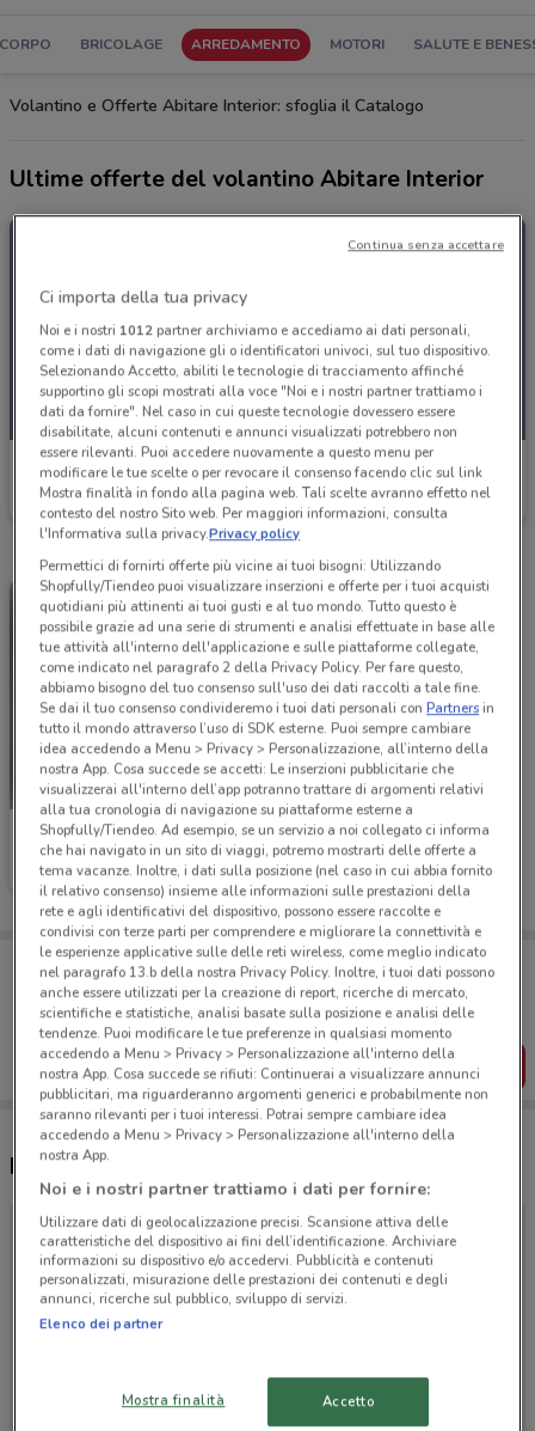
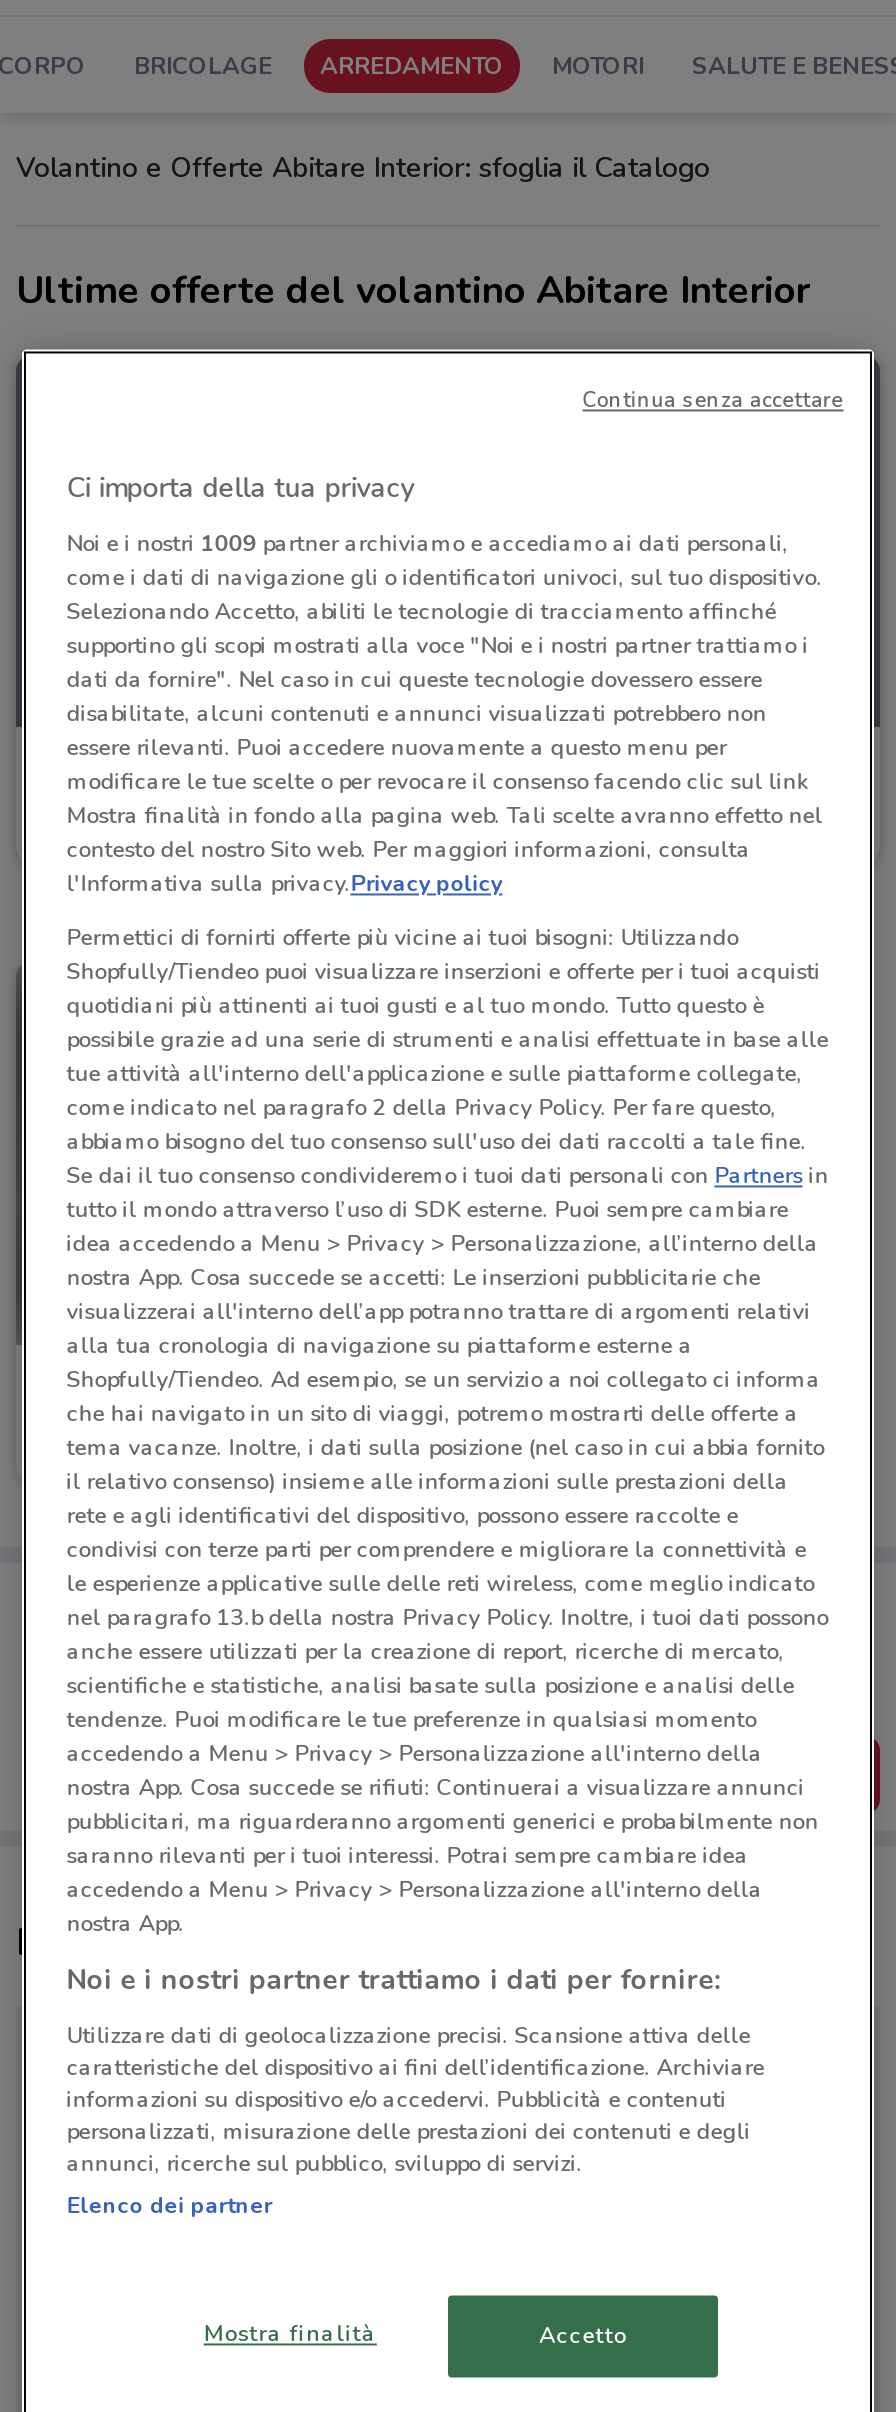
- Noi e i nostri 1012 partner archiviamo e accediamo ai dati personali,
+ Noi e i nostri 1009 partner archiviamo e accediamo ai dati personali,
